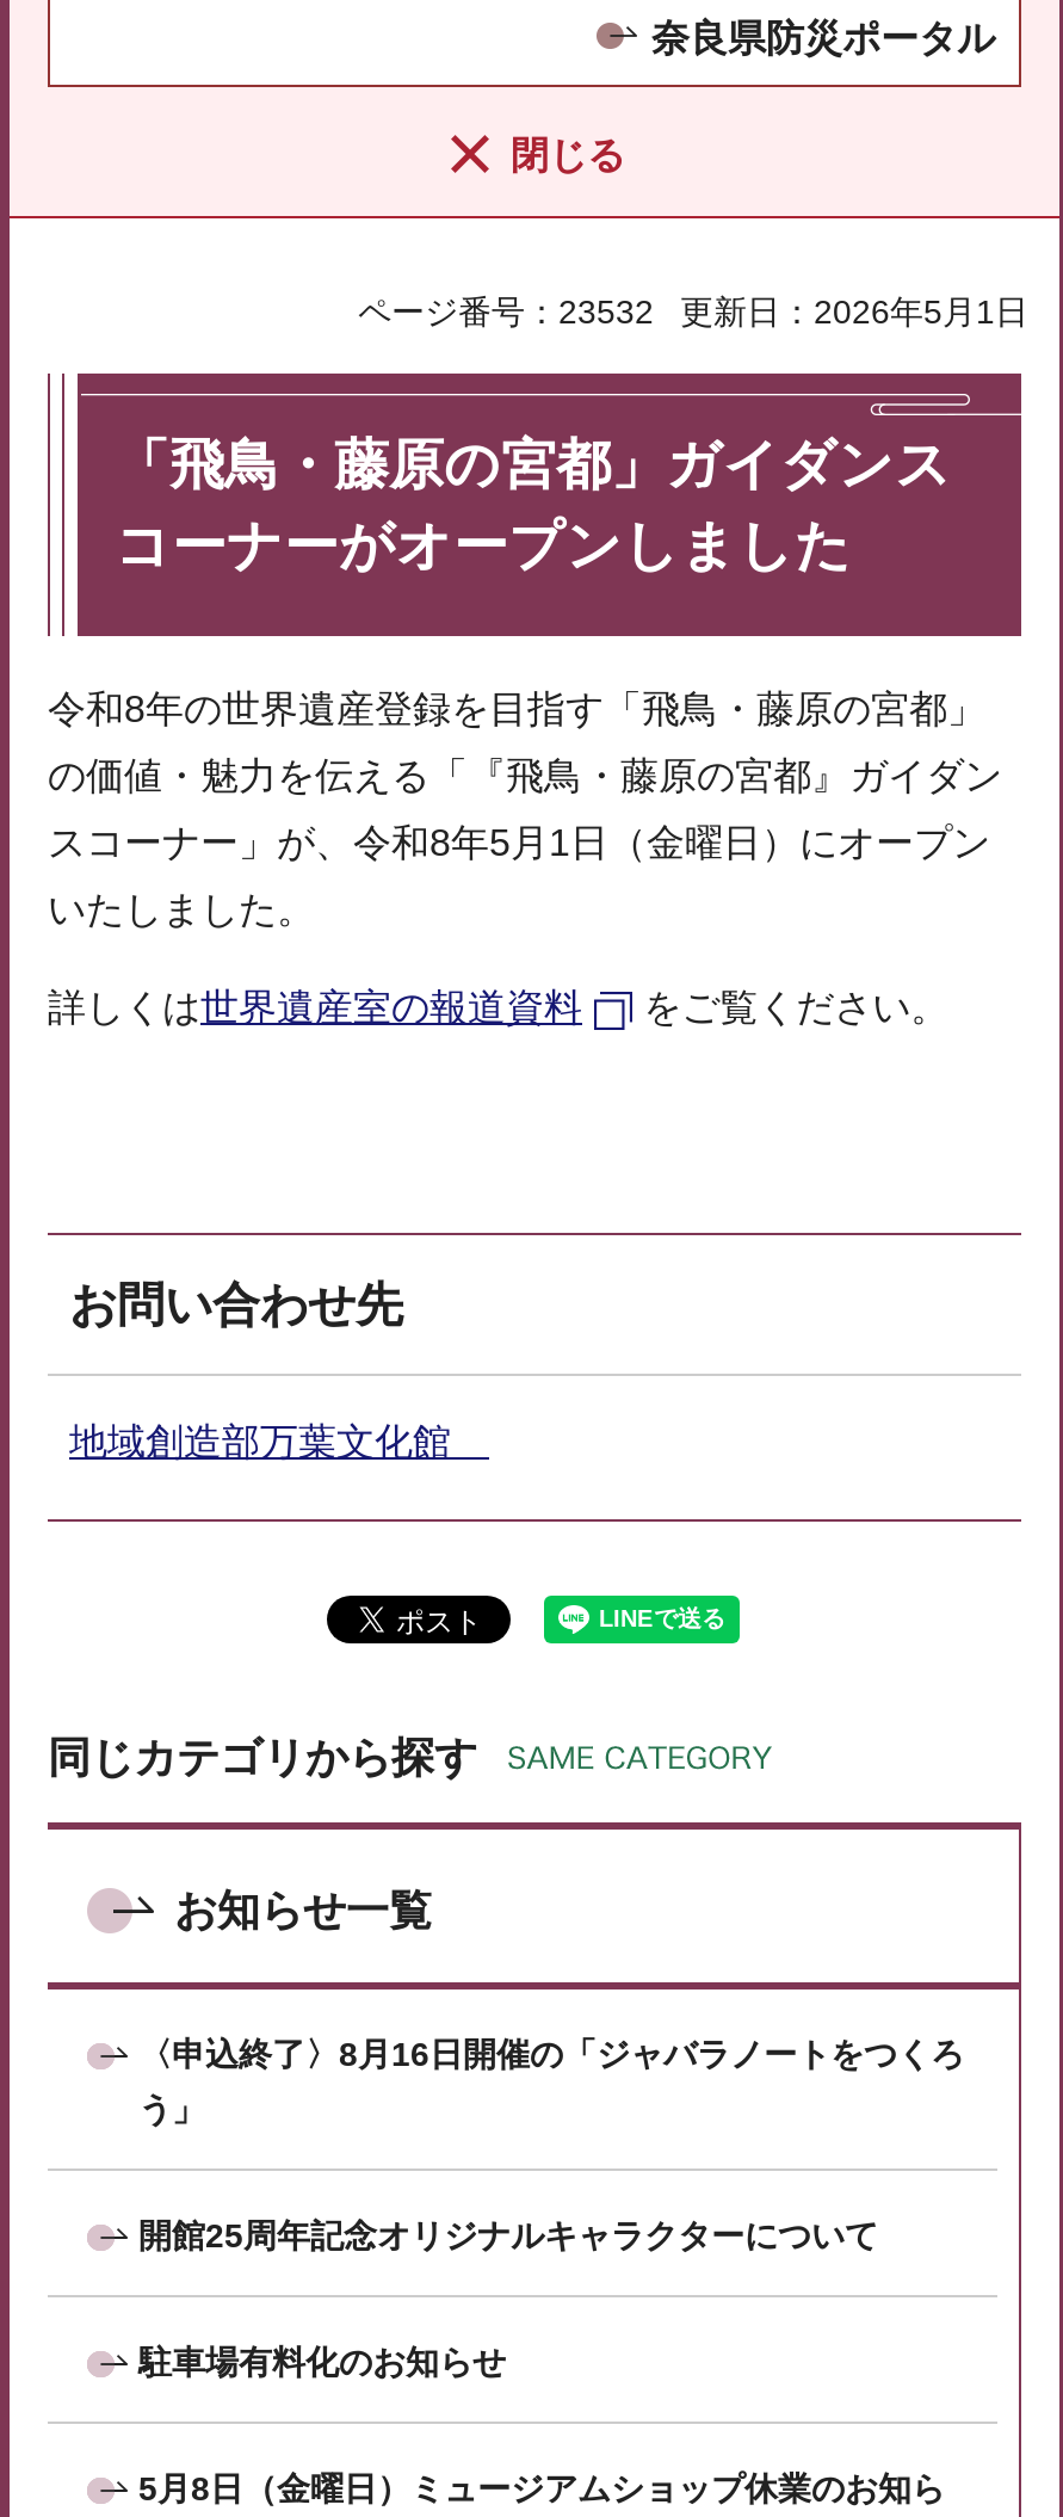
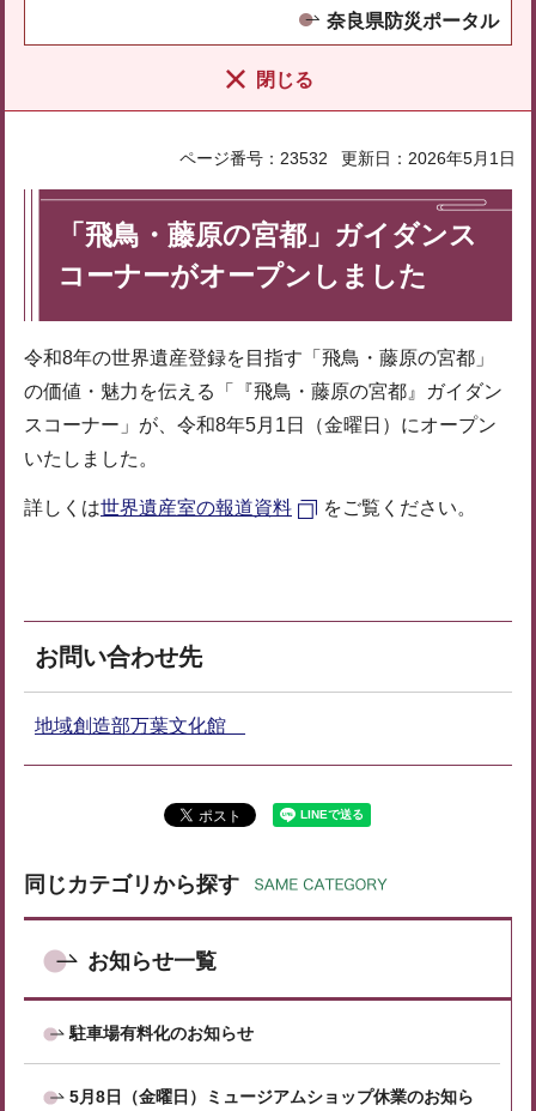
- 〈申込終了〉8月16日開催の「ジャバラノートをつくろ
- う」
- 開館25周年記念オリジナルキャラクターについて
